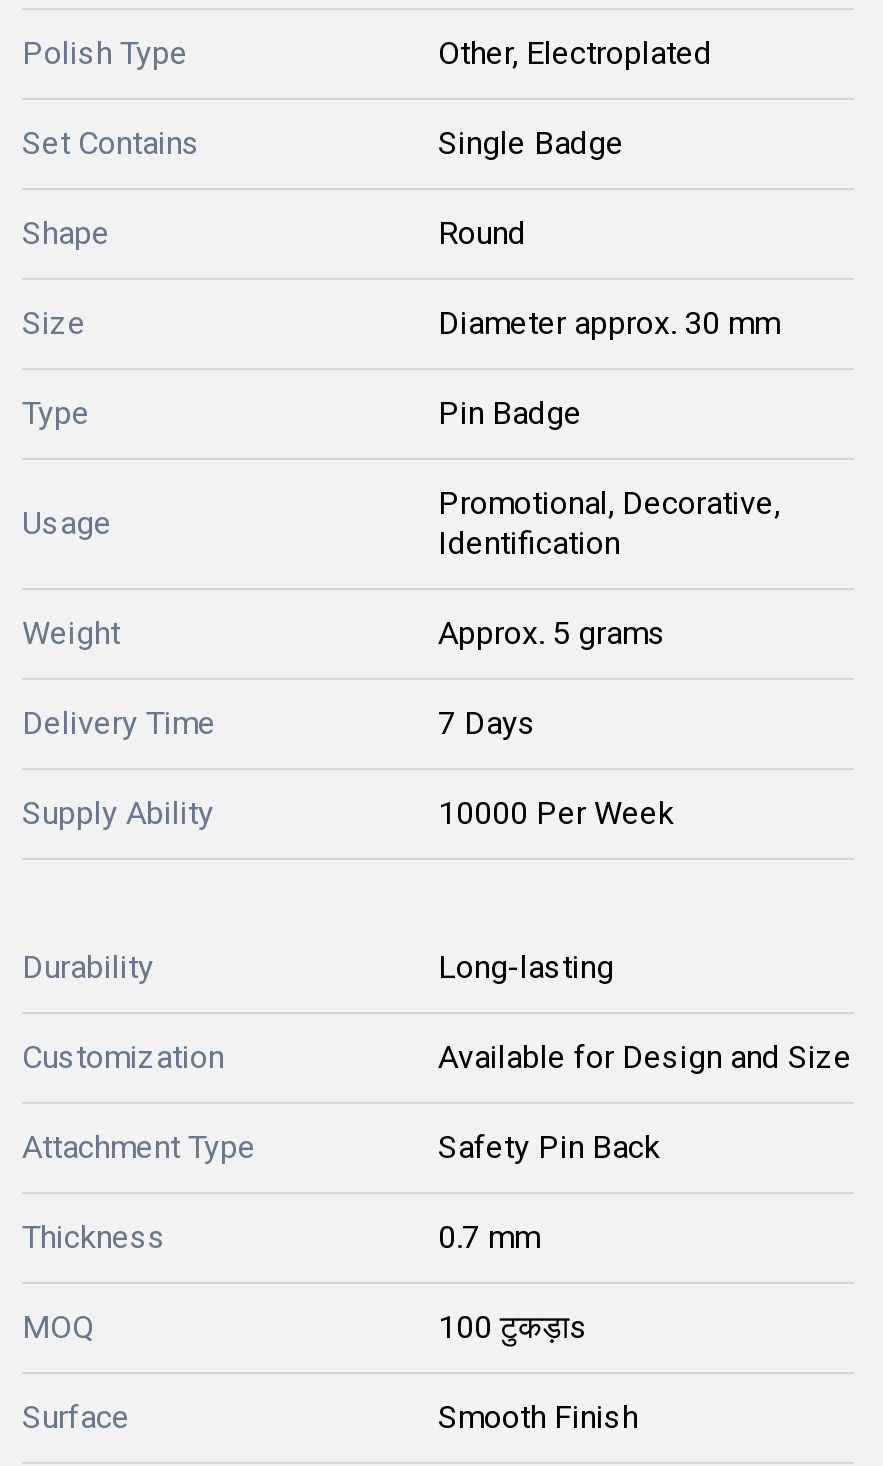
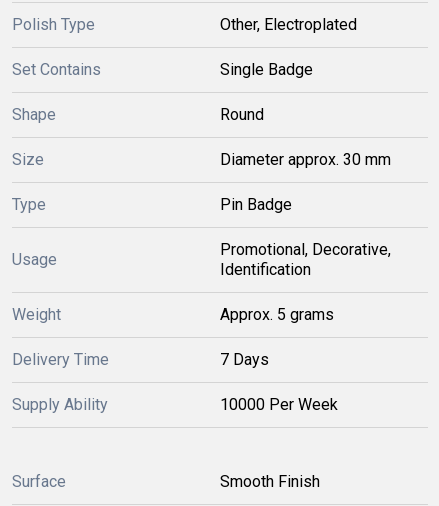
- Durability
- Long-lasting
- Customization
- Available for Design and Size
- Attachment Type
- Safety Pin Back
- Thickness
- 0.7 mm
- MOQ
- 100 टुकड़ाs
